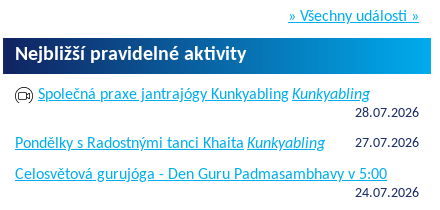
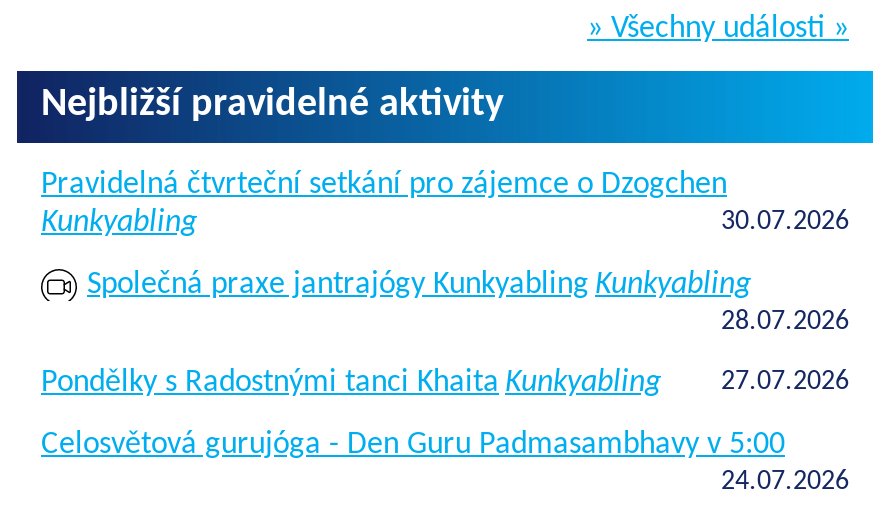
+ Pravidelná čtvrteční setkání pro zájemce o Dzogchen
+ Kunkyabling
+ 30.07.2026
